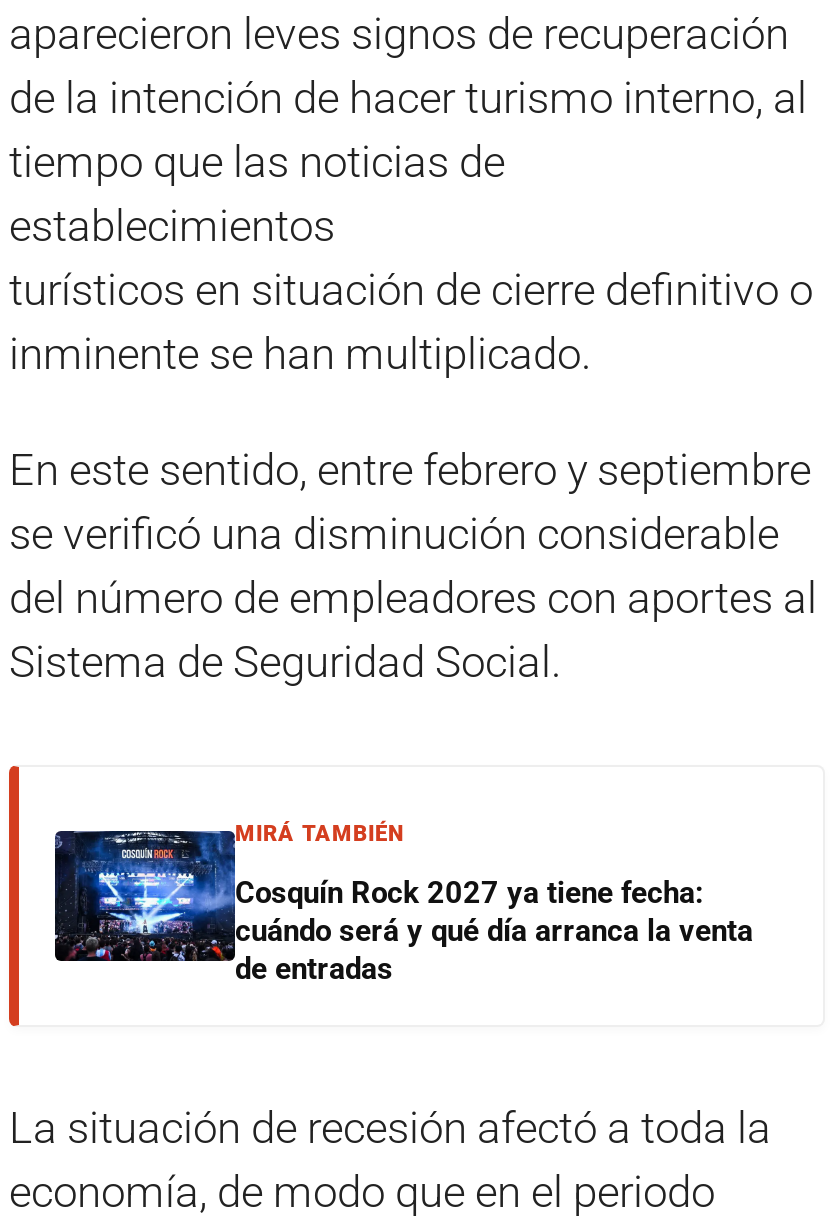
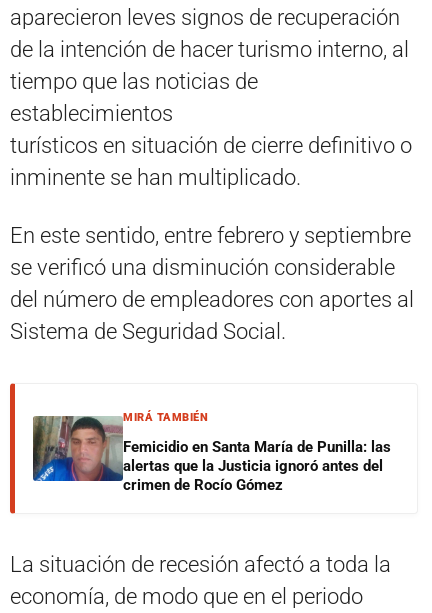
- [image]
- Cosquín Rock 2027 ya tiene fecha:
- cuándo será y qué día arranca la venta
- de entradas
+ [image]
+ Femicidio en Santa María de Punilla: las
+ alertas que la Justicia ignoró antes del
+ crimen de Rocío Gómez
